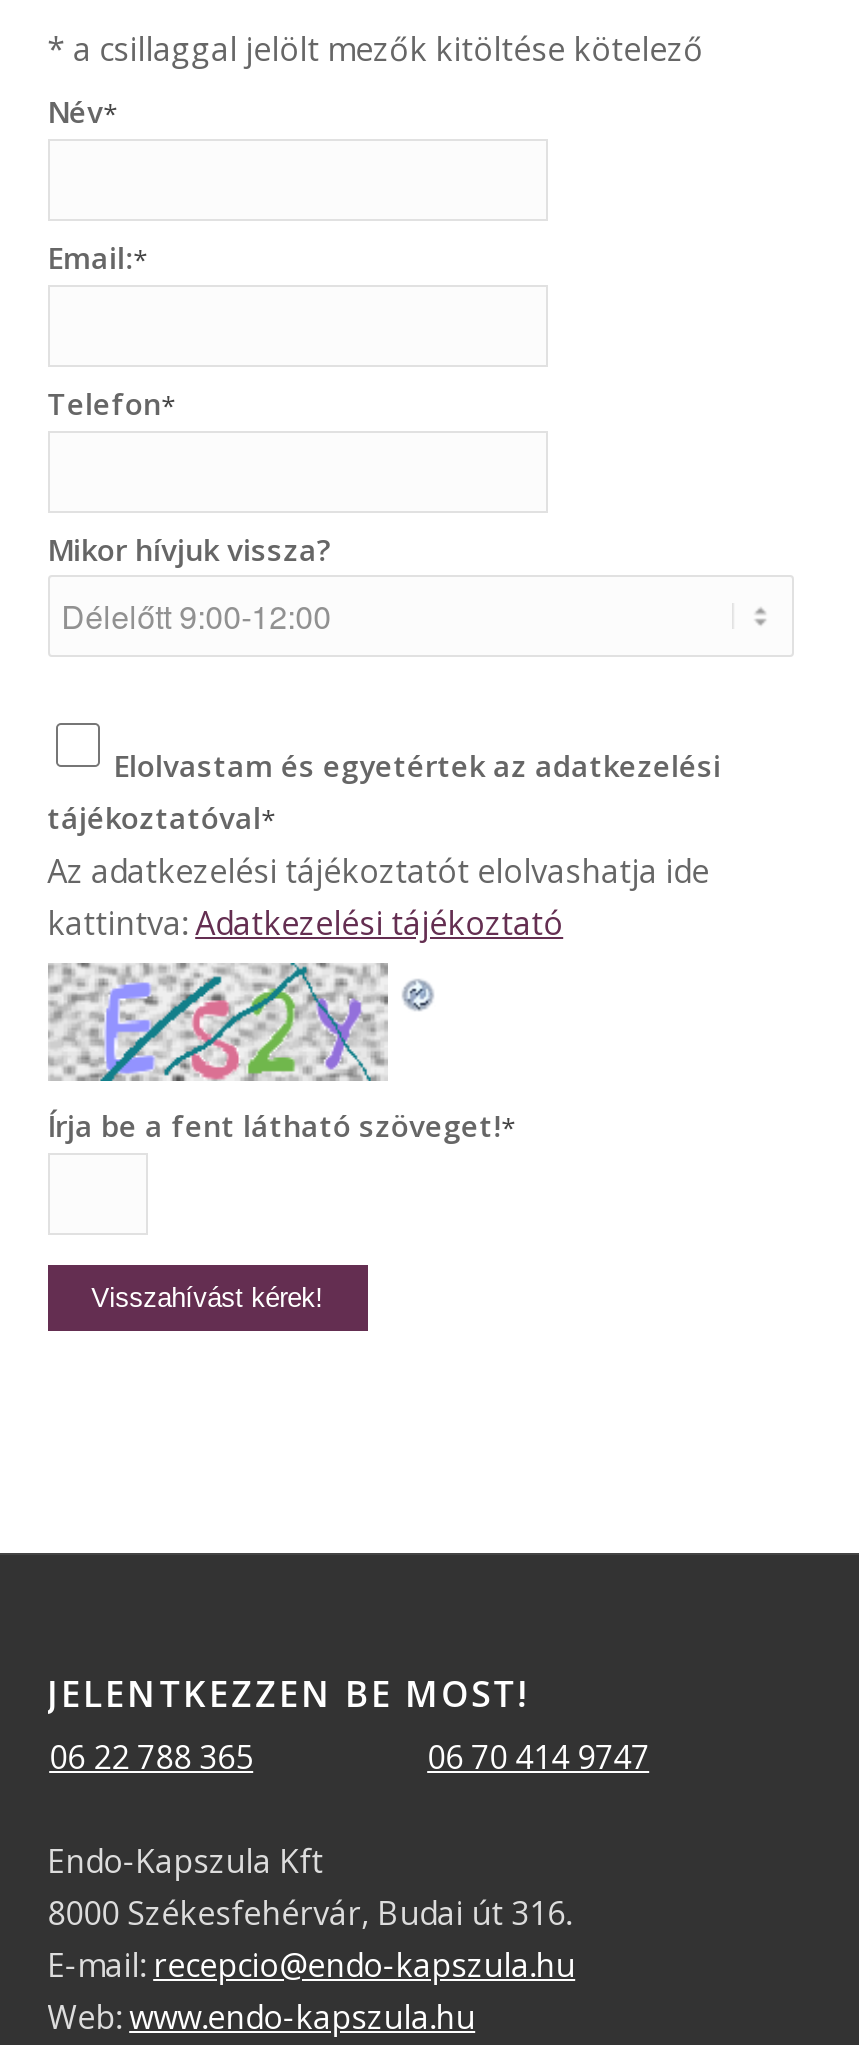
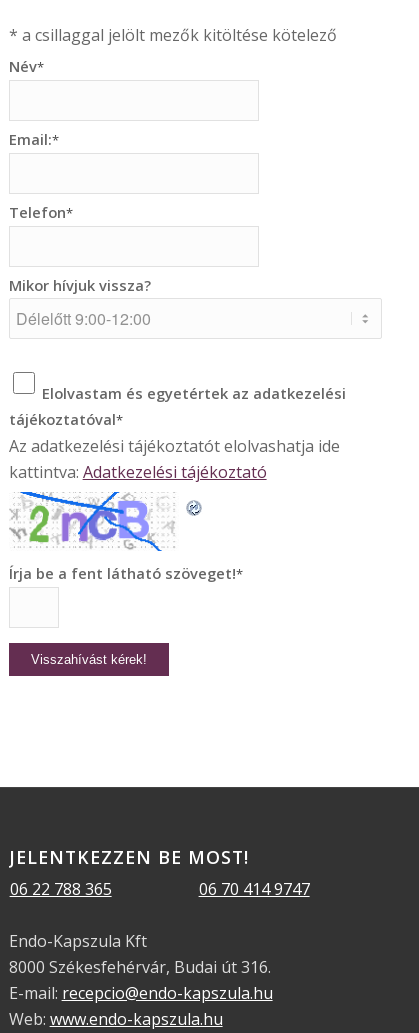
- [image]
+ [image]
